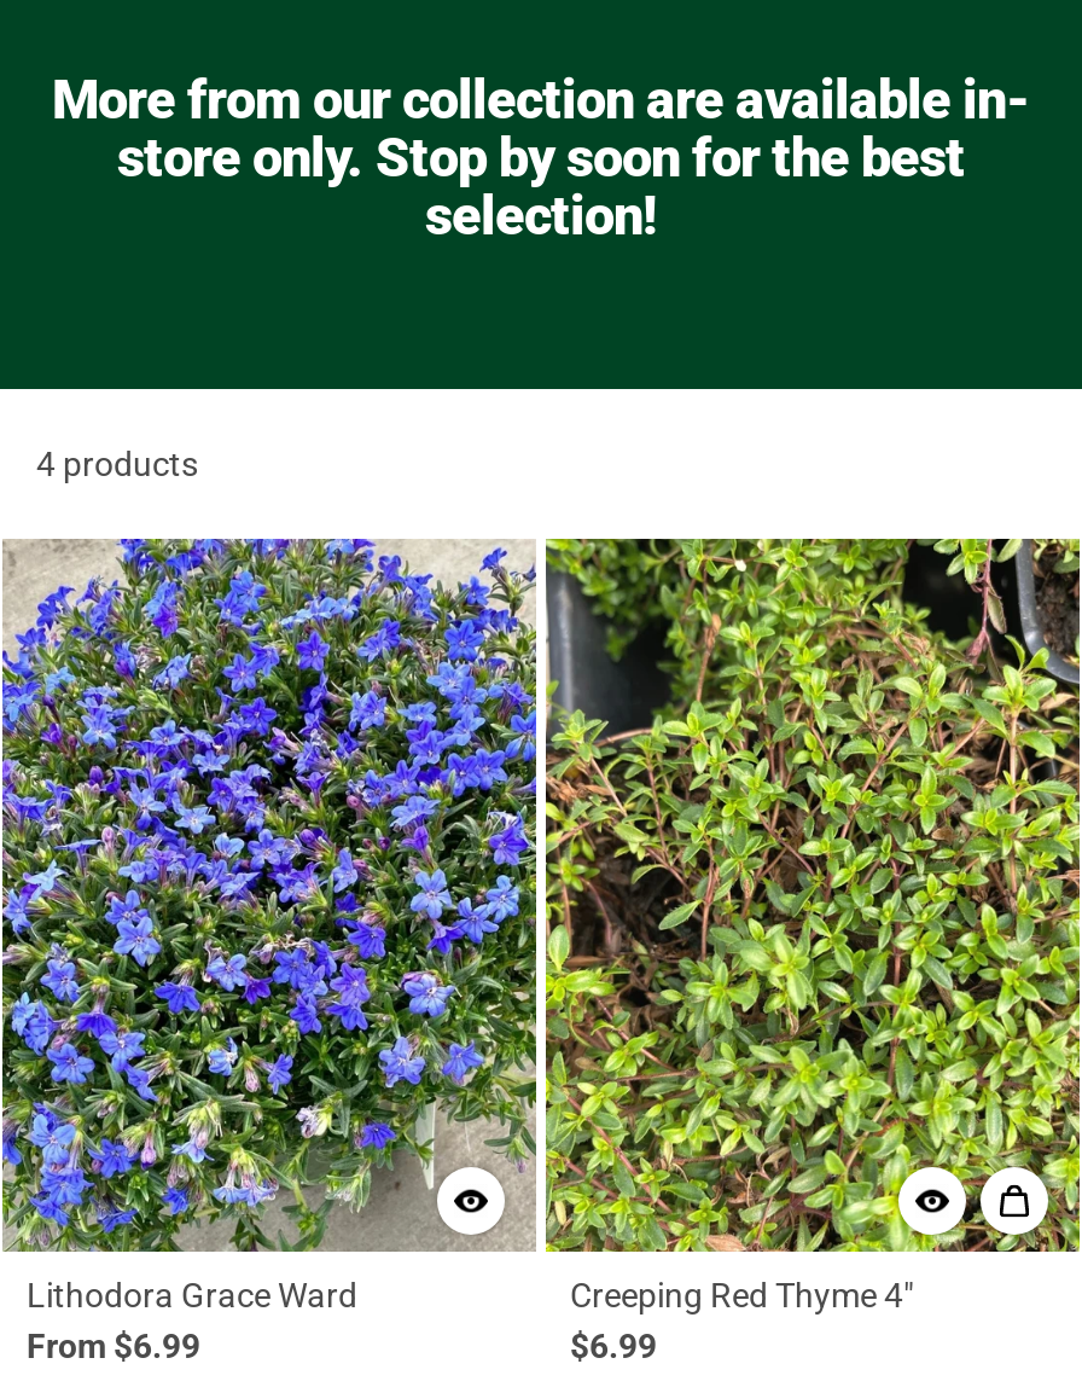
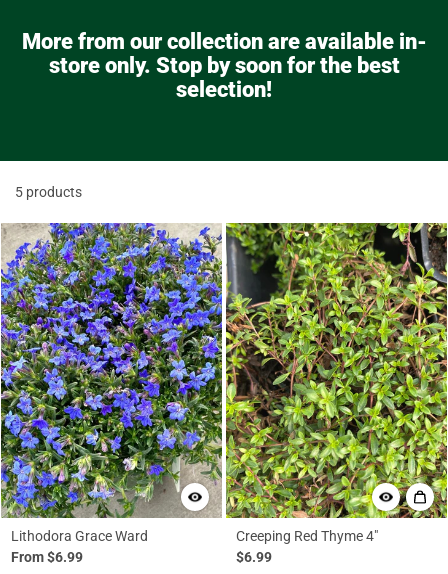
- 4 products
+ 5 products
